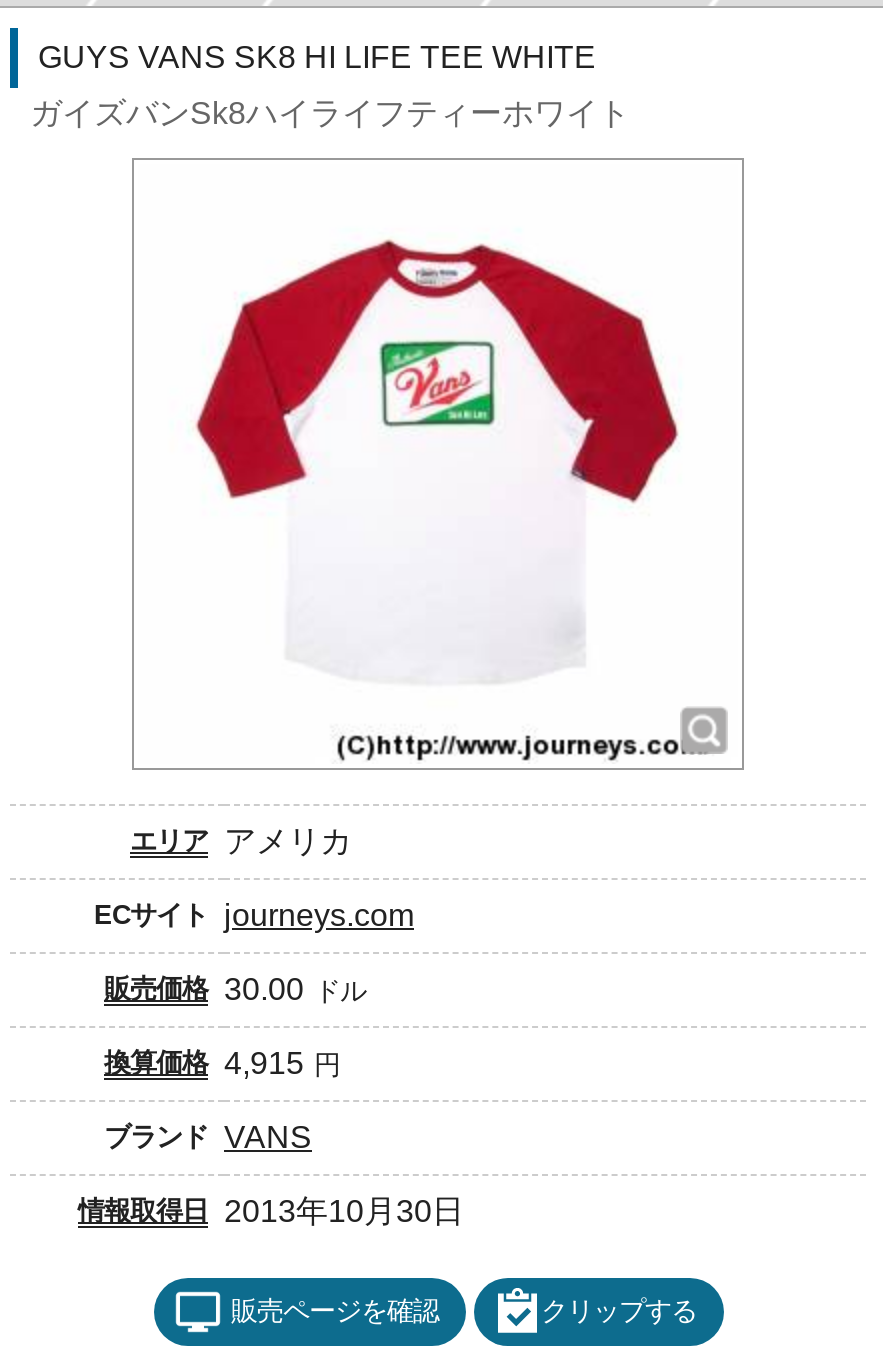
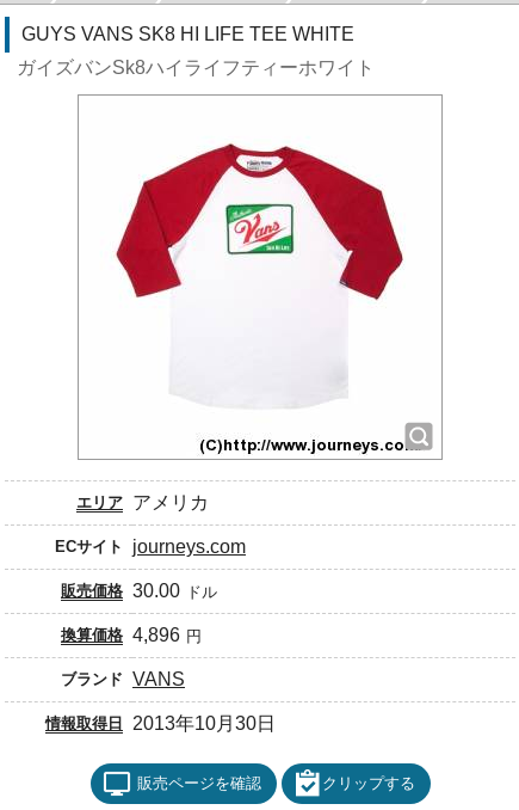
- 換算価格 4,915 円
+ 換算価格 4,896 円
